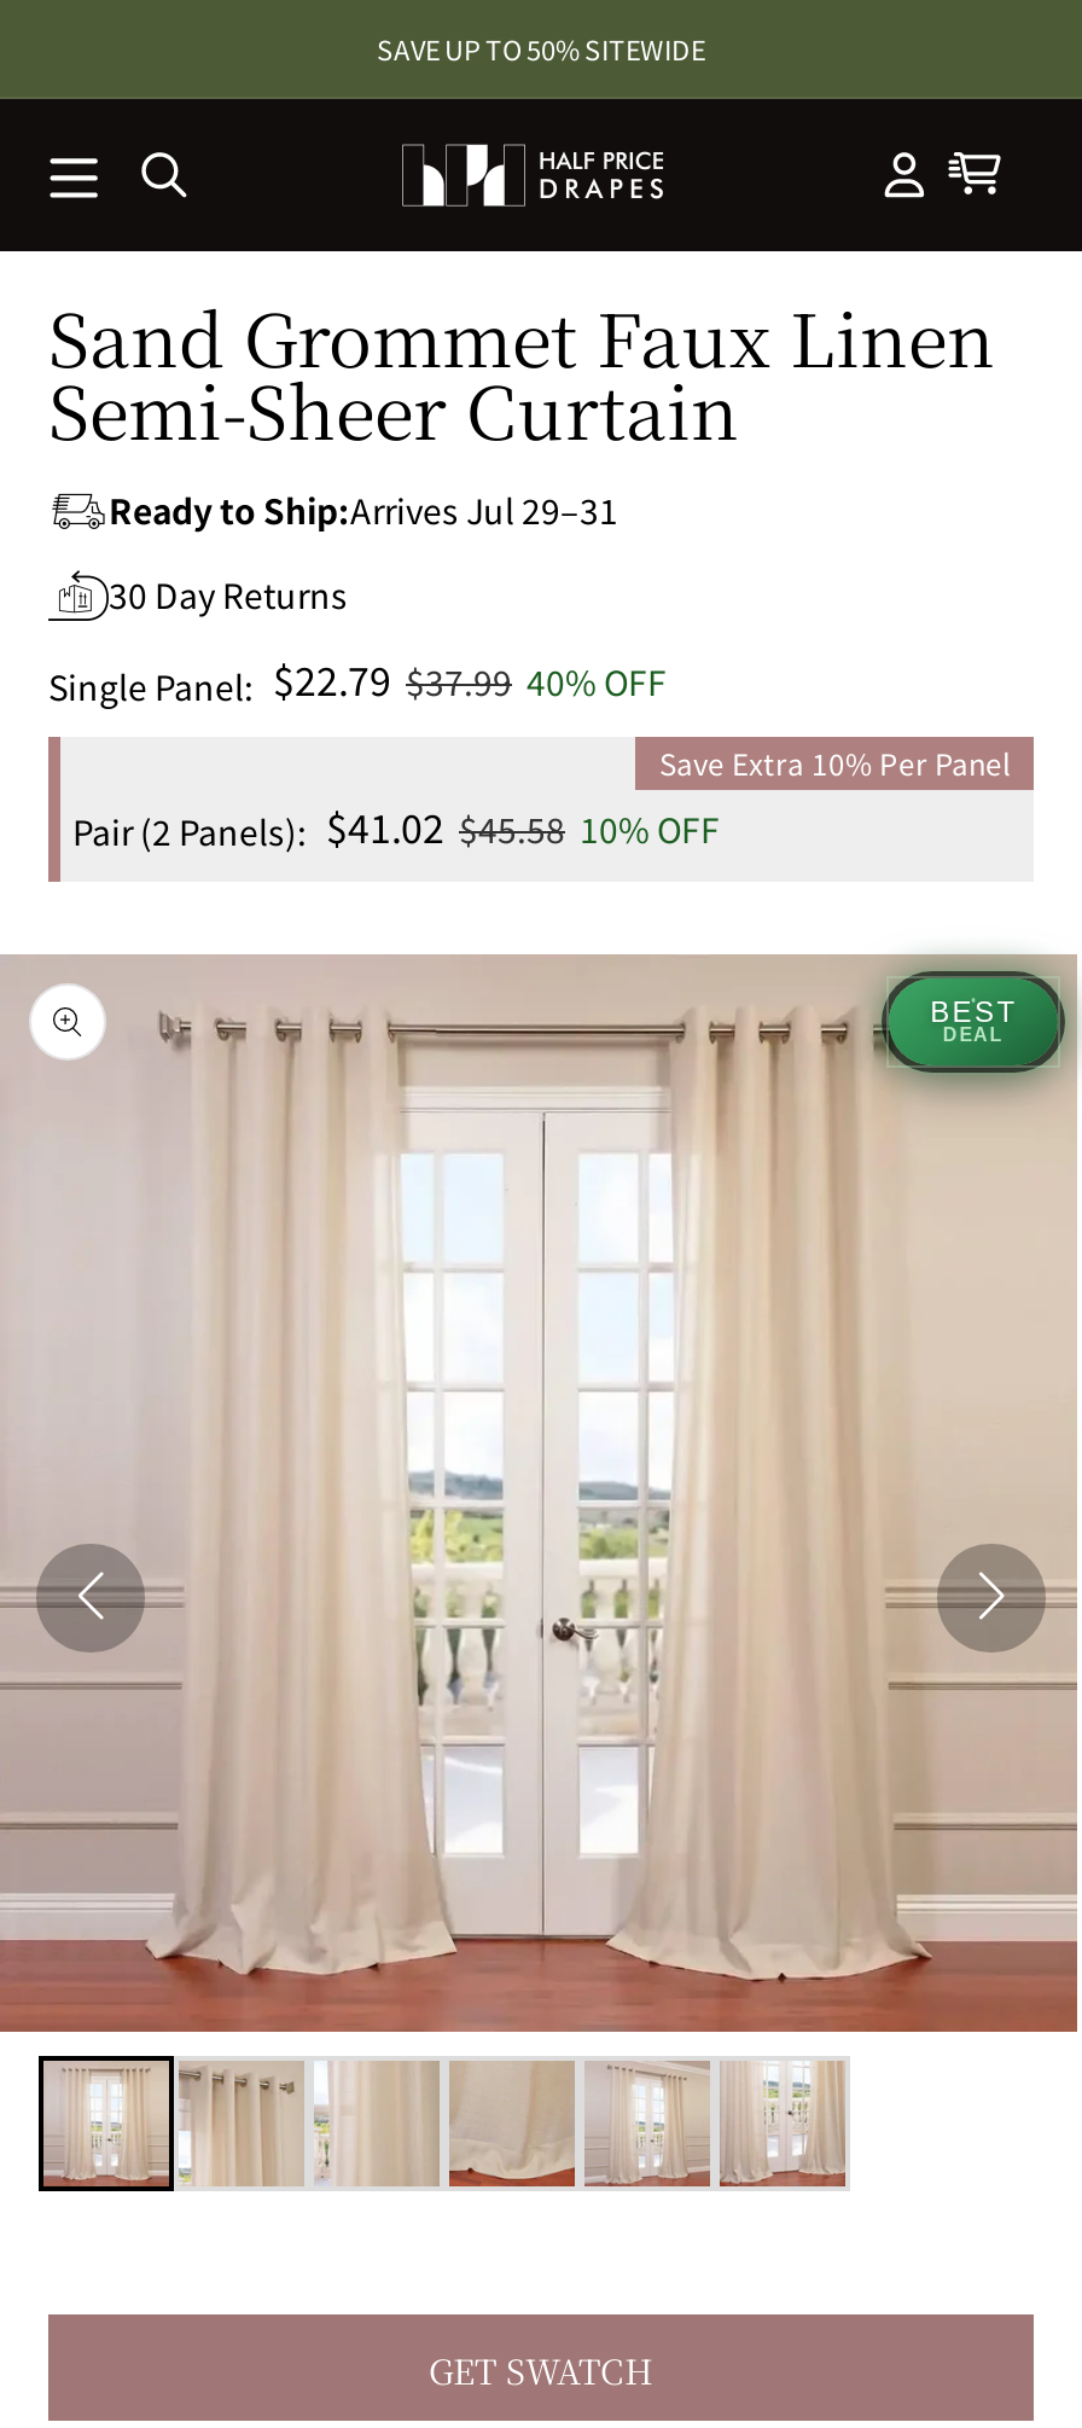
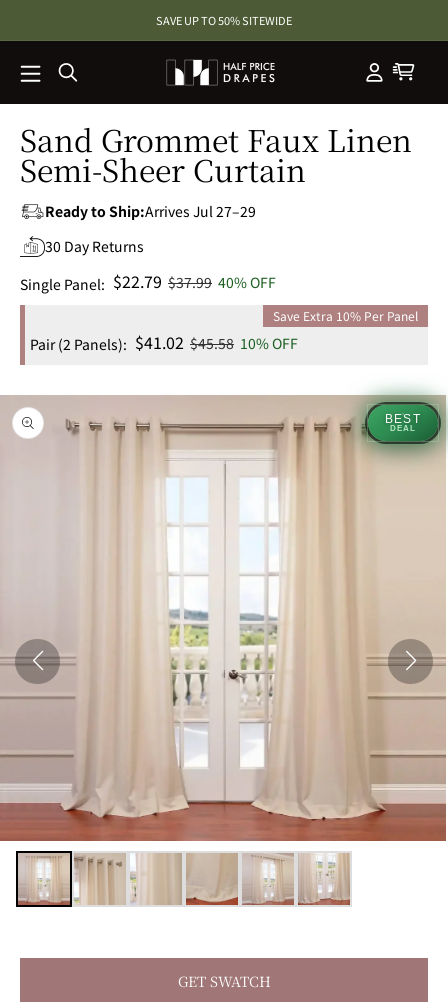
- Ready to Ship:Arrives Jul 29–31
+ Ready to Ship:Arrives Jul 27–29
